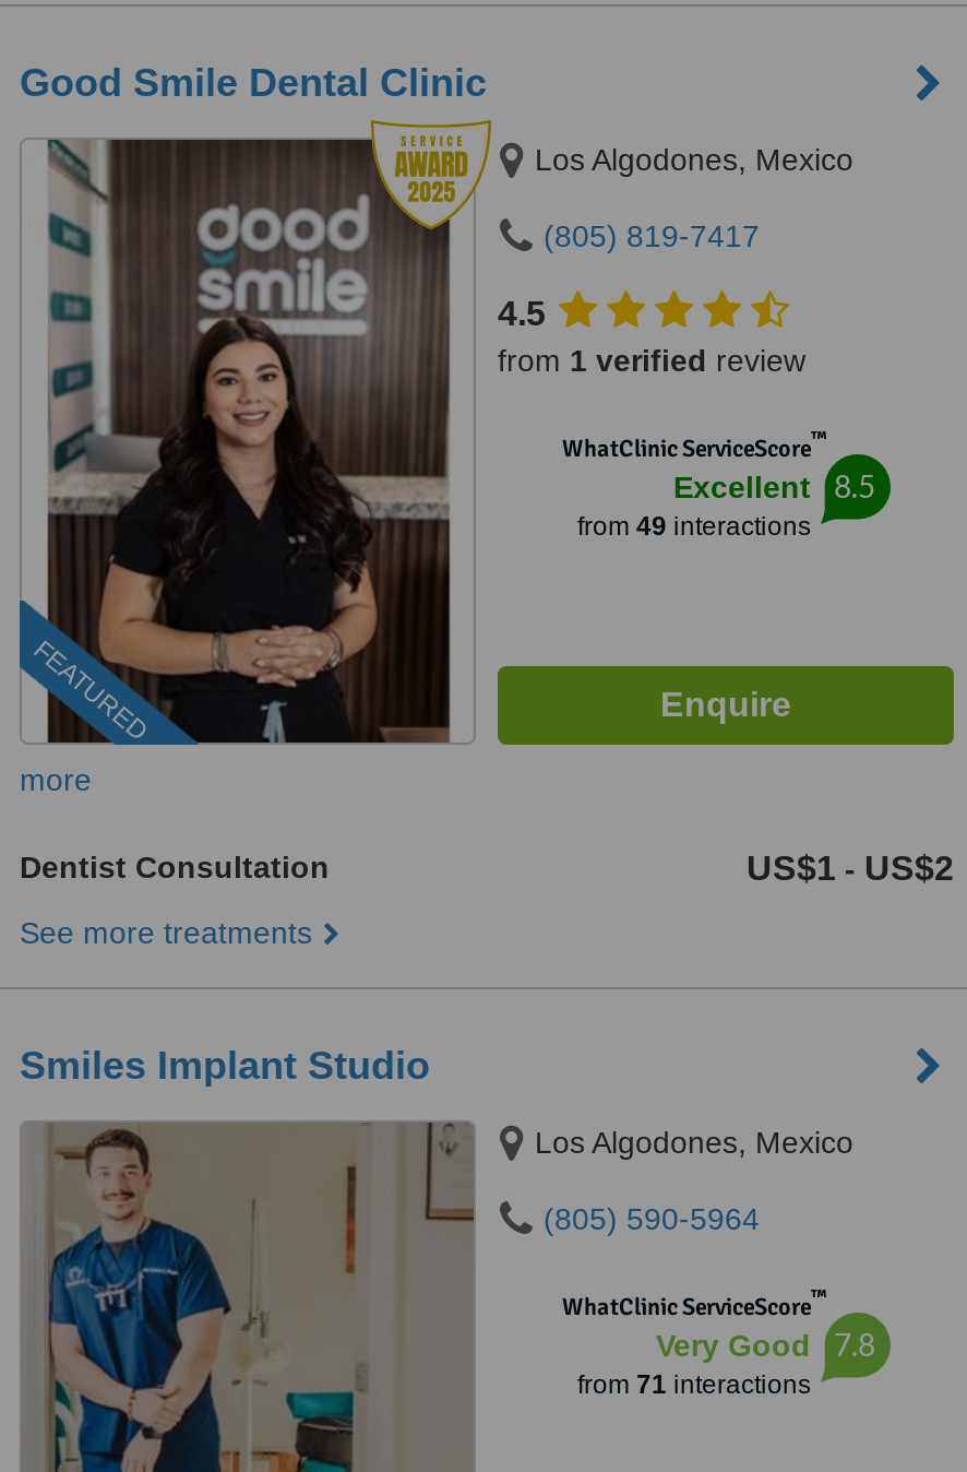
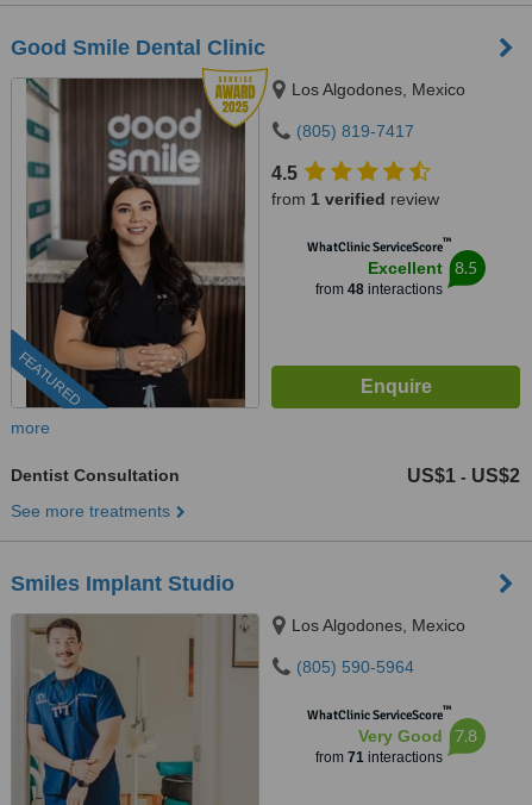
- from 49 interactions
+ from 48 interactions
